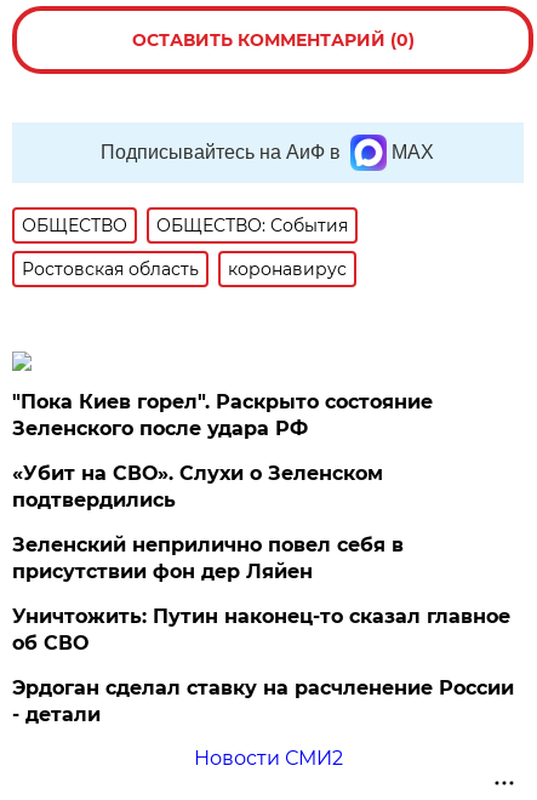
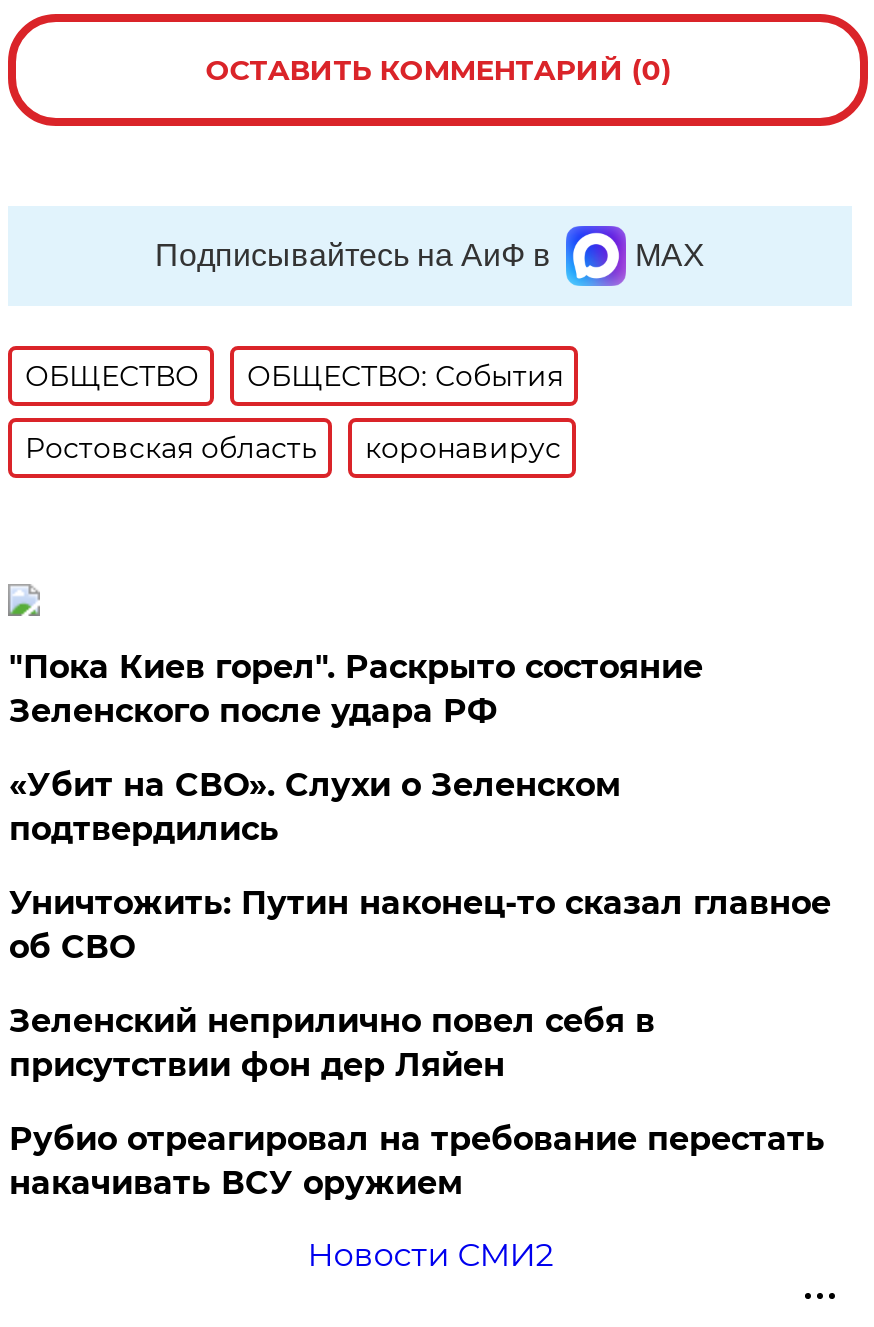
moved down: Зеленский неприлично повел cебя в | присутствии фон дер Ляйен

moved up: Уничтожить: Путин наконец-то сказал главное | об СВО

- Эрдоган сделал ставку на расчленение России
- - детали
+ Рубио отреагировал на требование перестать
+ накачивать ВСУ оружием
